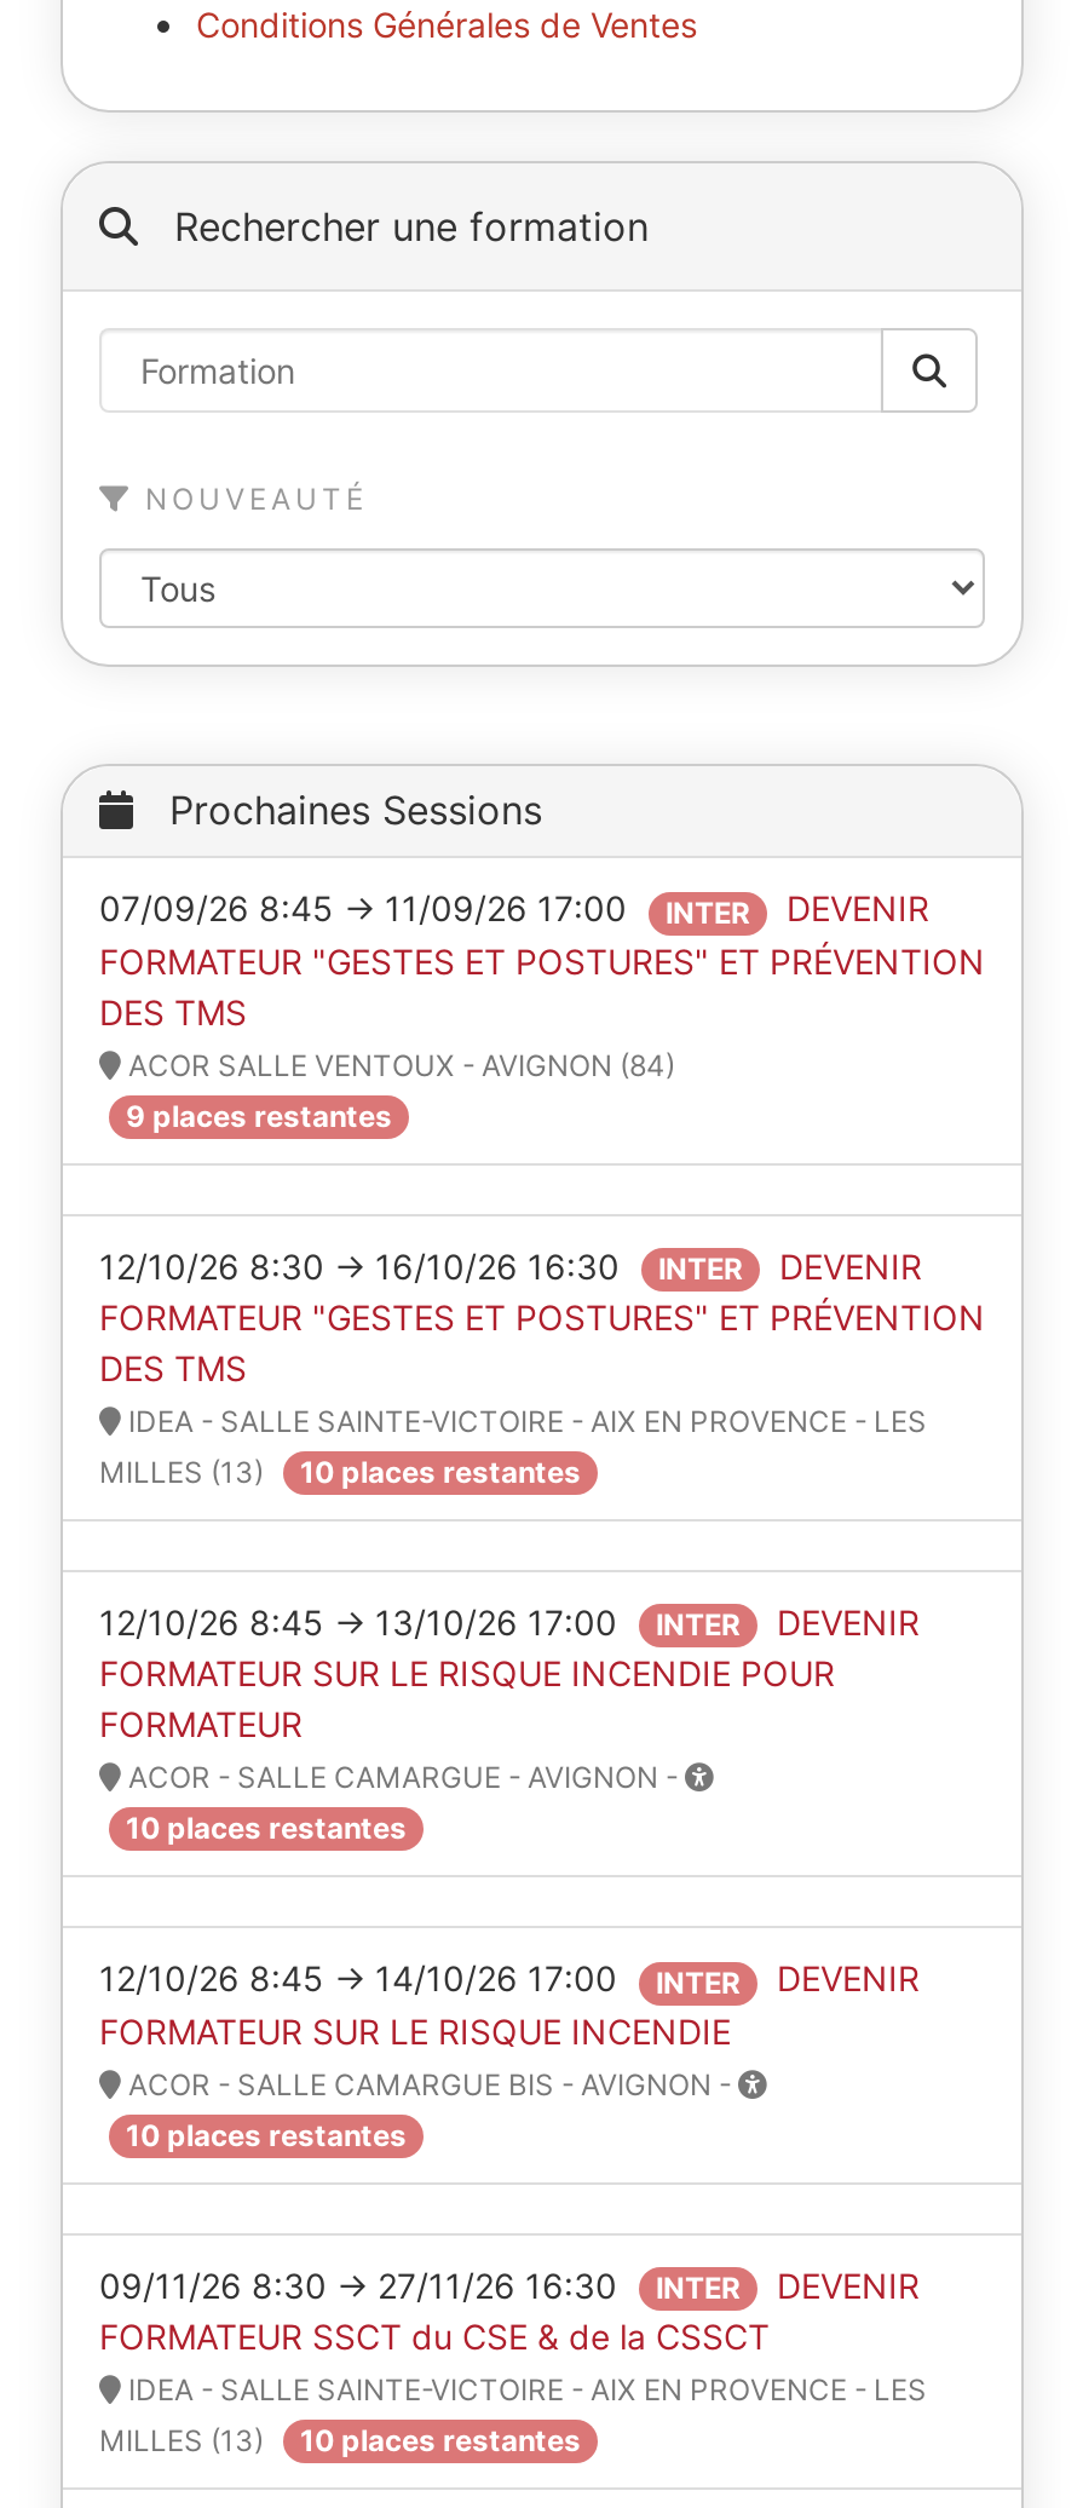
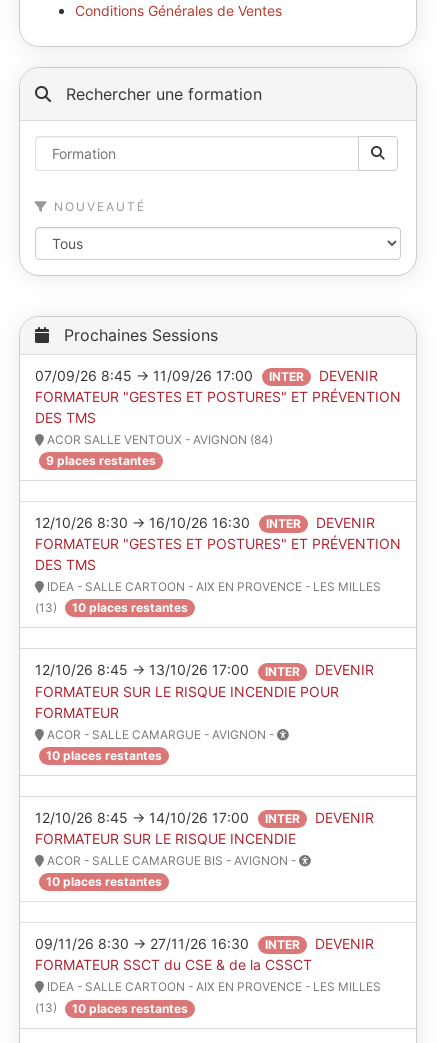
- IDEA - SALLE SAINTE-VICTOIRE - AIX EN PROVENCE - LES
- MILLES (13)
+ IDEA - SALLE CARTOON - AIX EN PROVENCE - LES MILLES
+ (13)

- IDEA - SALLE SAINTE-VICTOIRE - AIX EN PROVENCE - LES
- MILLES (13)
+ IDEA - SALLE CARTOON - AIX EN PROVENCE - LES MILLES
+ (13)
